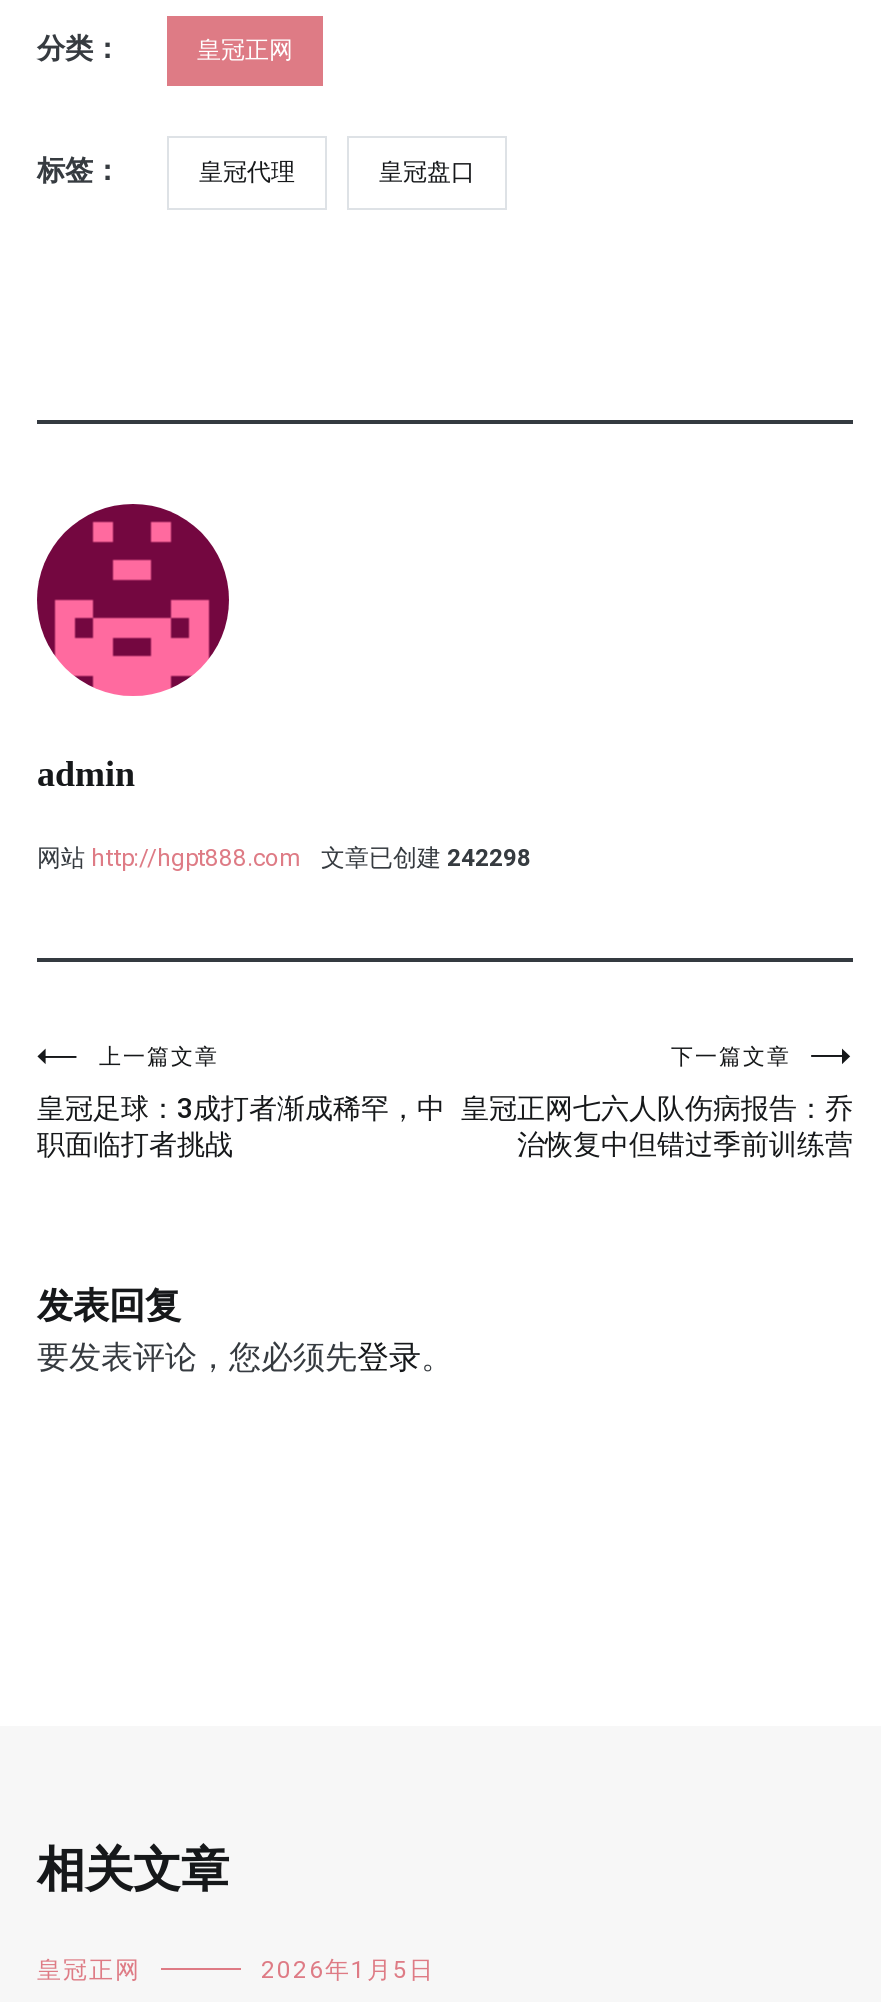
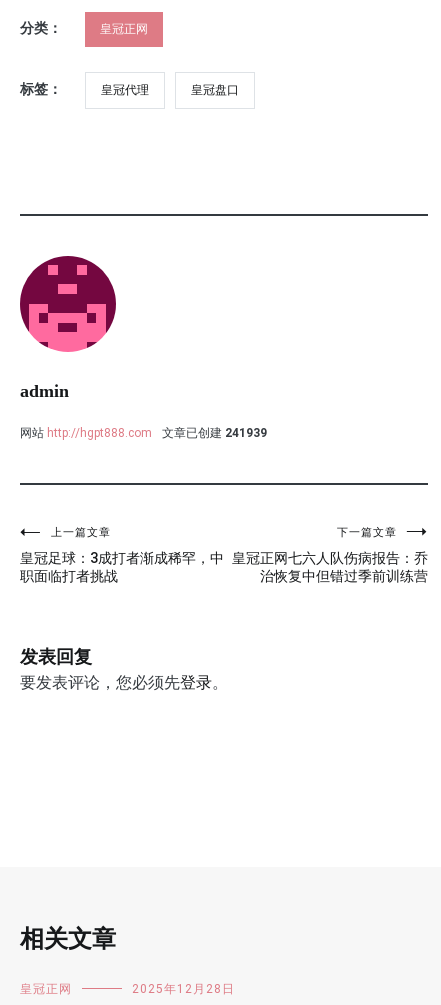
- 网站 http://hgpt888.com 文章已创建 242298
+ 网站 http://hgpt888.com 文章已创建 241939

- 2026年1月5日
+ 2025年12月28日
